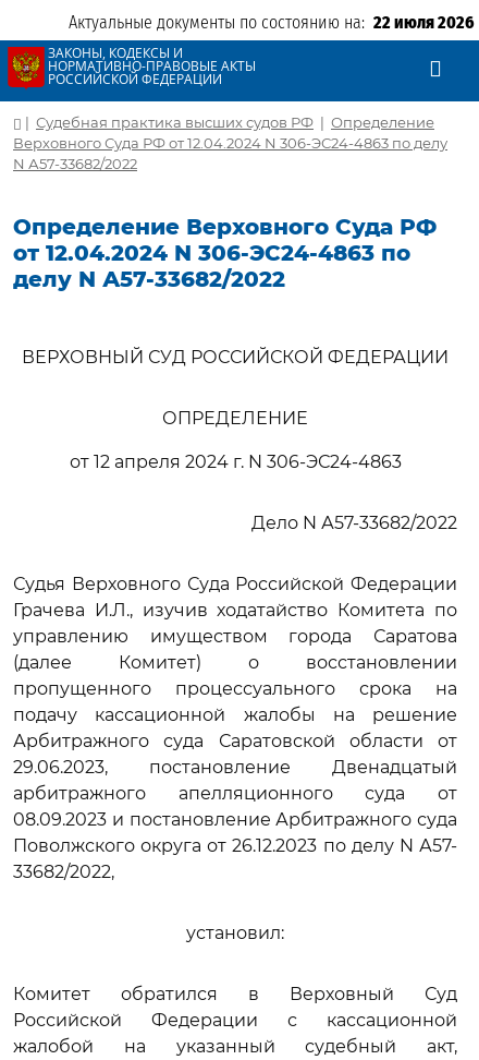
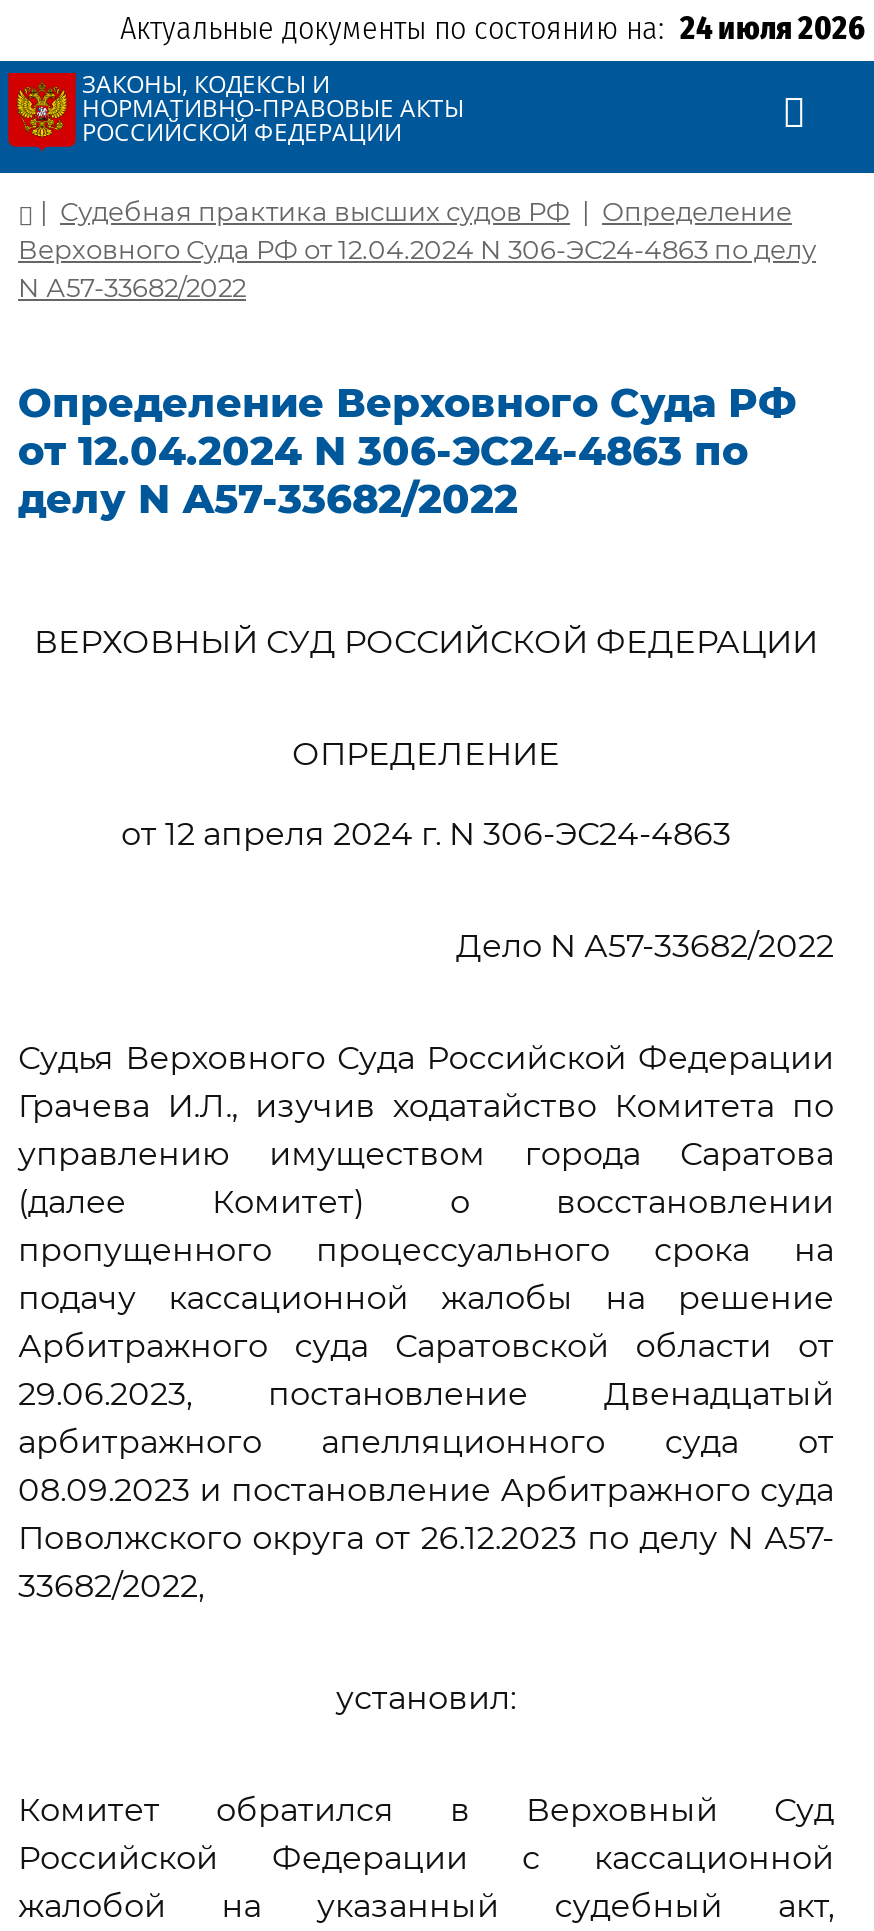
- Актуальные документы по состоянию на: 22 июля 2026
+ Актуальные документы по состоянию на: 24 июля 2026
